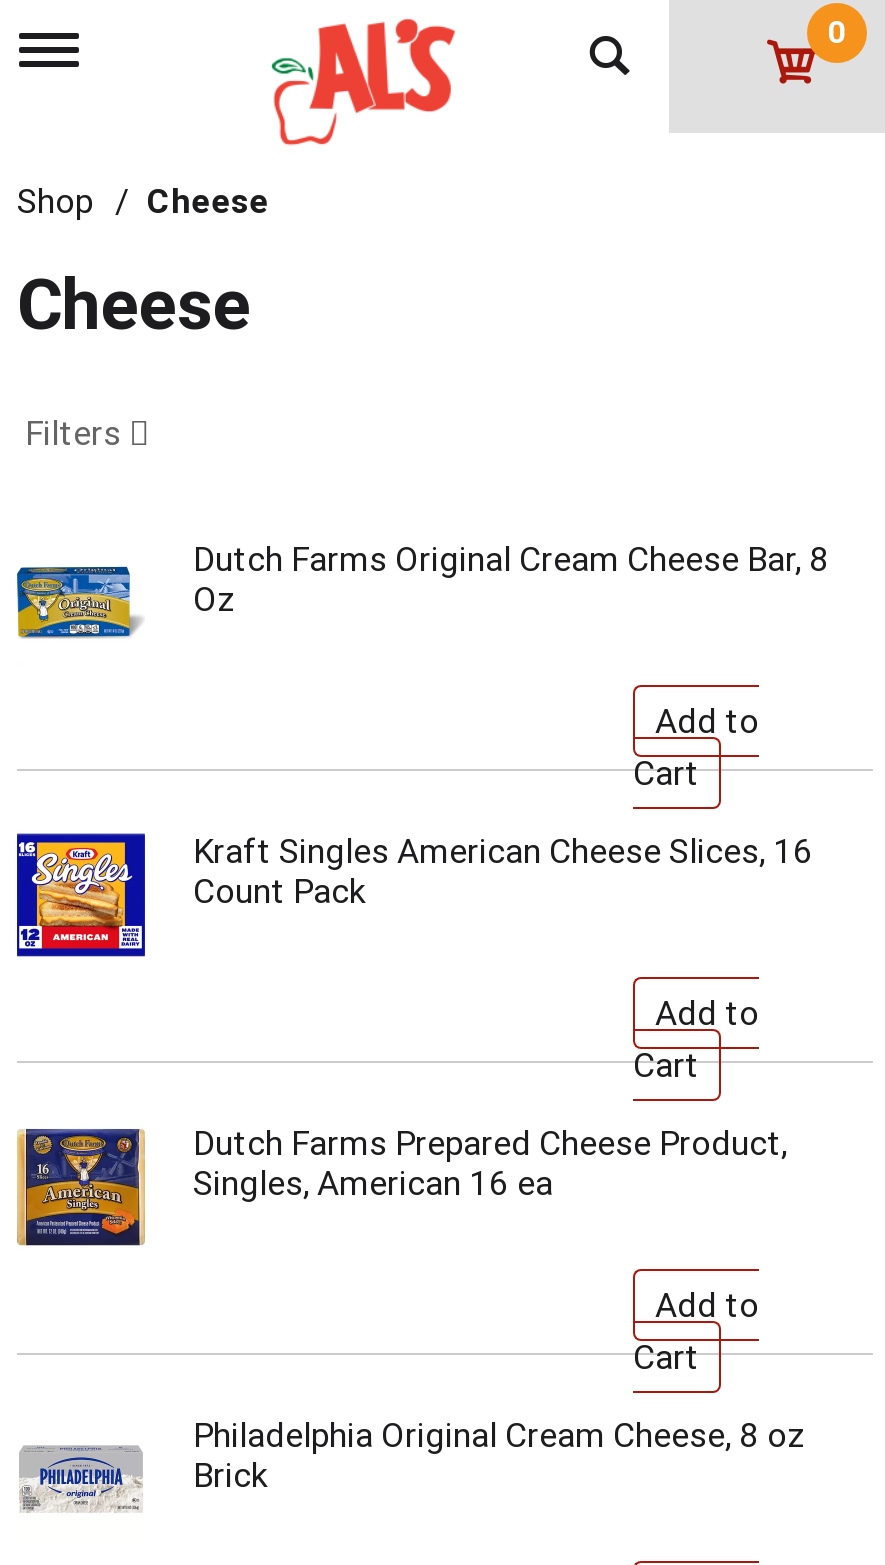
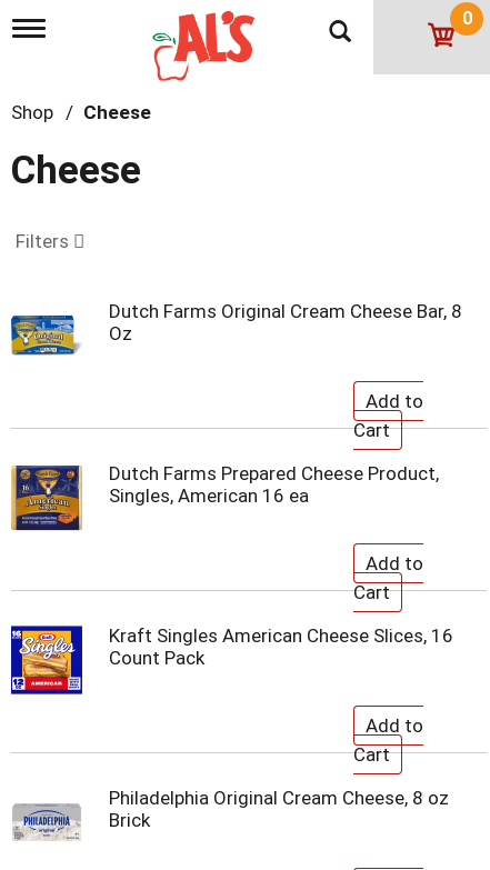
moved down: [image] | Kraft Singles American Cheese Slices, 16 | Count Pack

moved up: [image] | Dutch Farms Prepared Cheese Product, | Singles, American 16 ea
